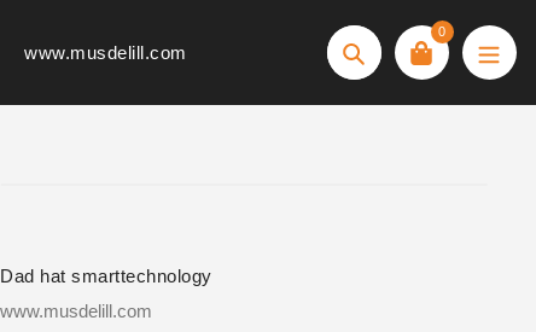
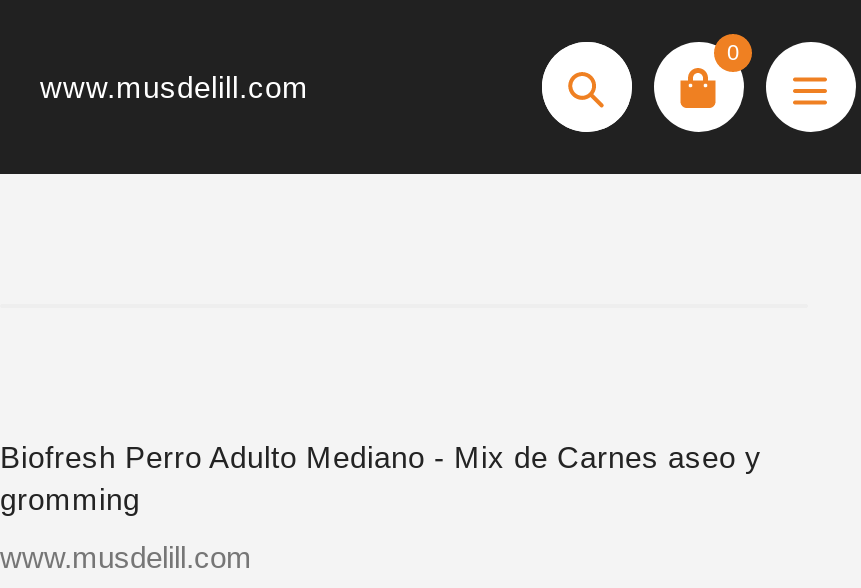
- Dad hat smarttechnology
+ Biofresh Perro Adulto Mediano - Mix de Carnes aseo y
+ gromming
